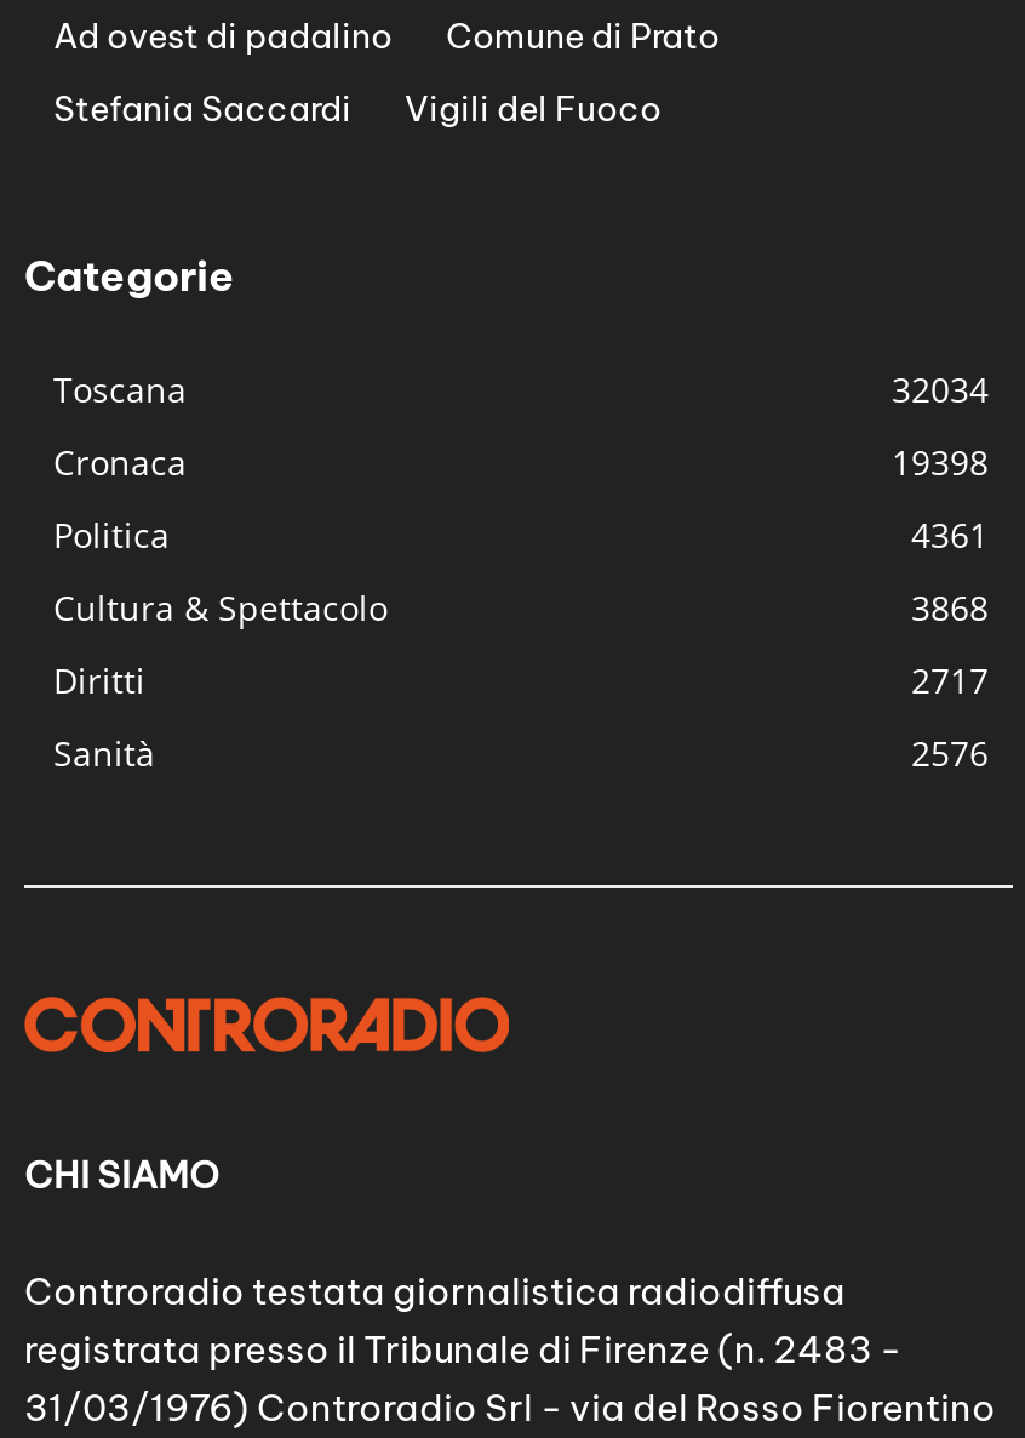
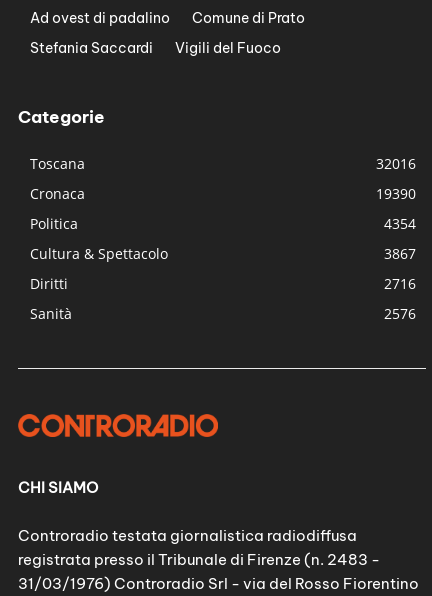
- 32034
+ 32016

- 19398
+ 19390

- 4361
+ 4354

- 3868
+ 3867

- 2717
+ 2716
